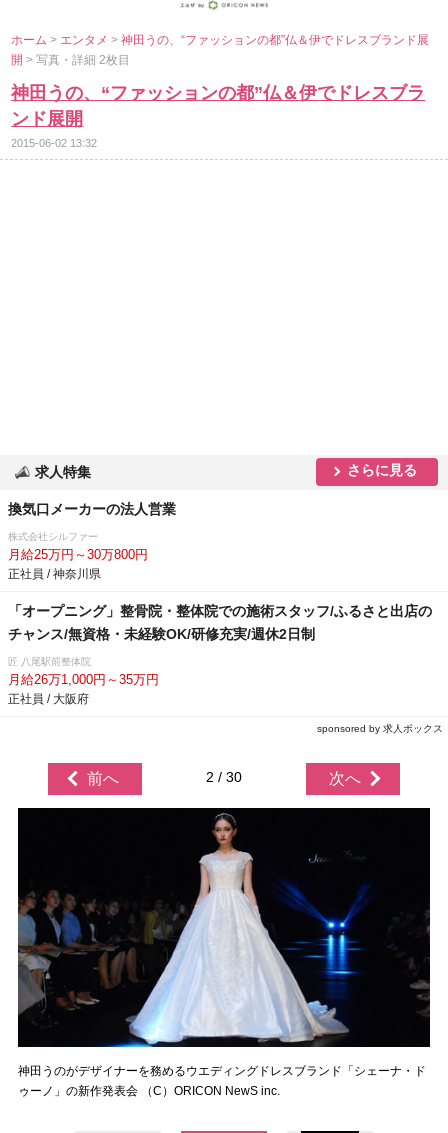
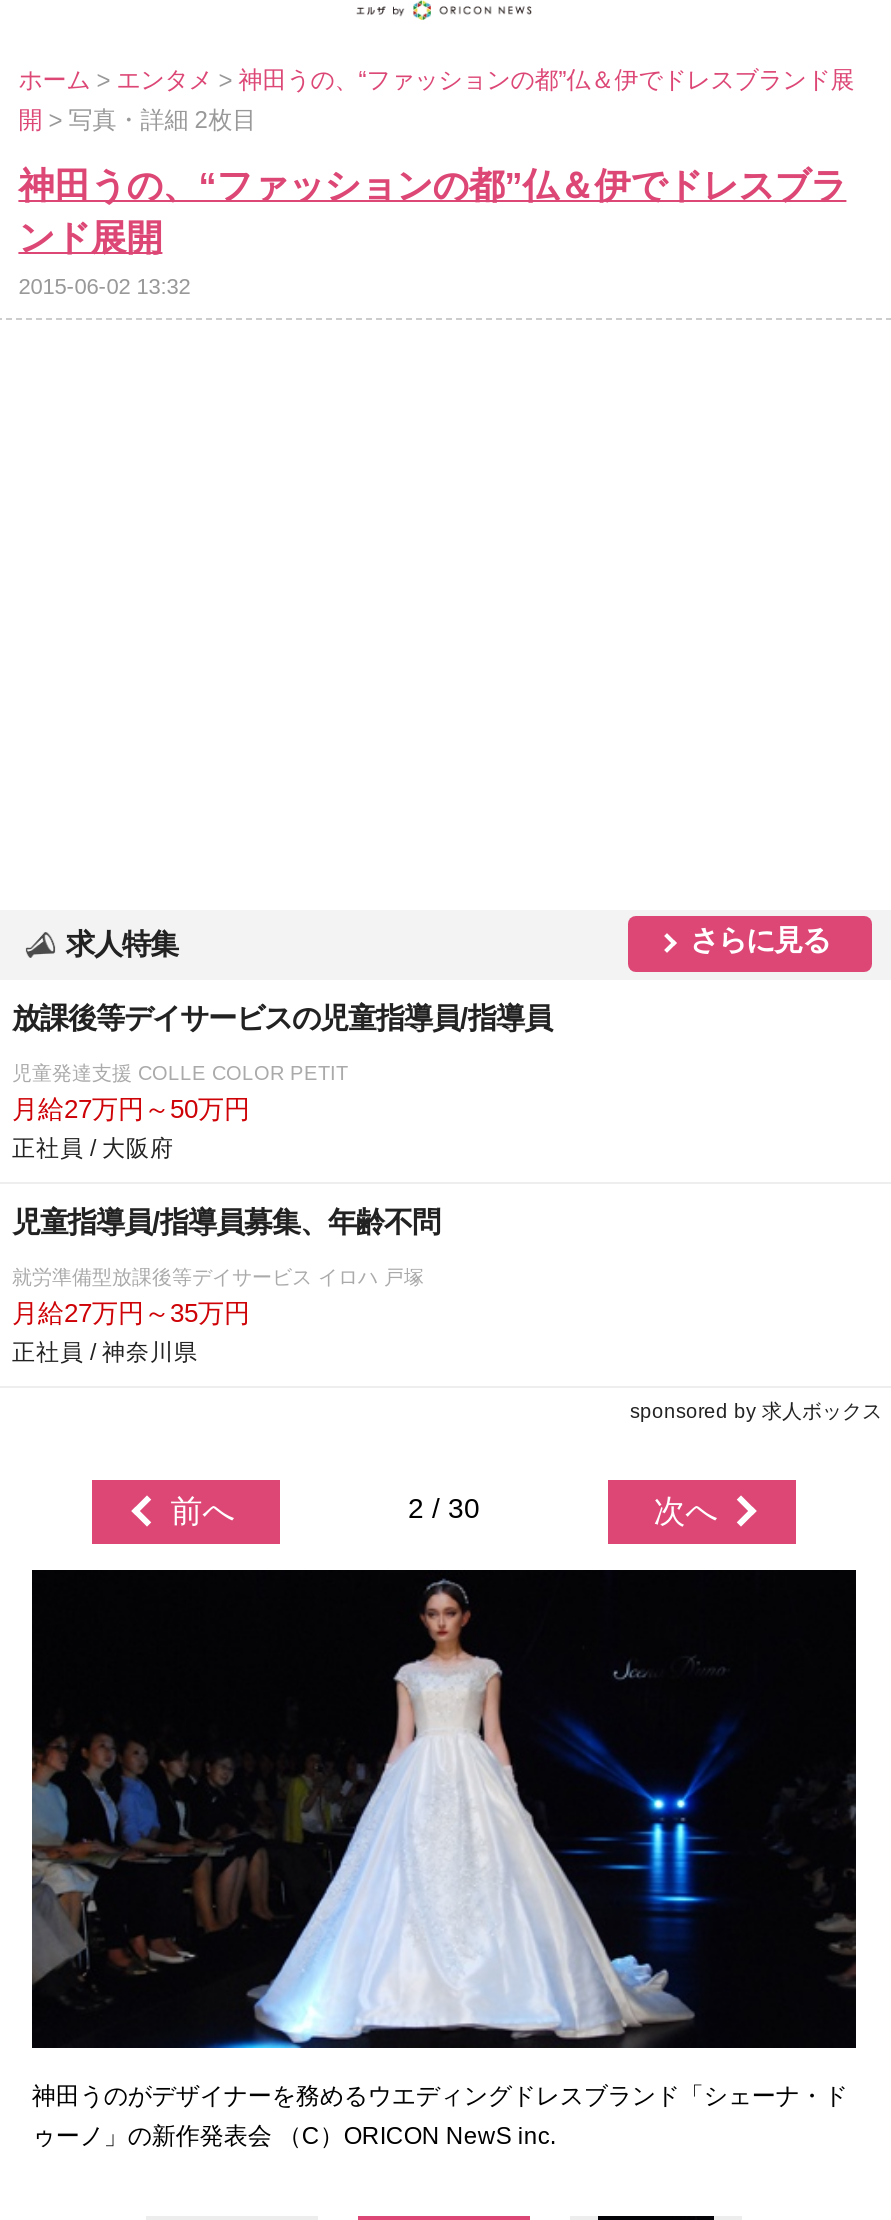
- 換気口メーカーの法人営業
- 株式会社シルファー
- 月給25万円～30万800円
+ 放課後等デイサービスの児童指導員/指導員
+ 児童発達支援 COLLE COLOR PETIT
+ 月給27万円～50万円
+ 児童指導員/指導員募集、年齢不問
+ 就労準備型放課後等デイサービス イロハ 戸塚
+ 月給27万円～35万円

moved down: 正社員 / 神奈川県

- 「オープニング」整骨院・整体院での施術スタッフ/ふるさと出店の
- チャンス/無資格・未経験OK/研修充実/週休2日制
- 匠 八尾駅前整体院
- 月給26万1,000円～35万円

moved up: 正社員 / 大阪府
